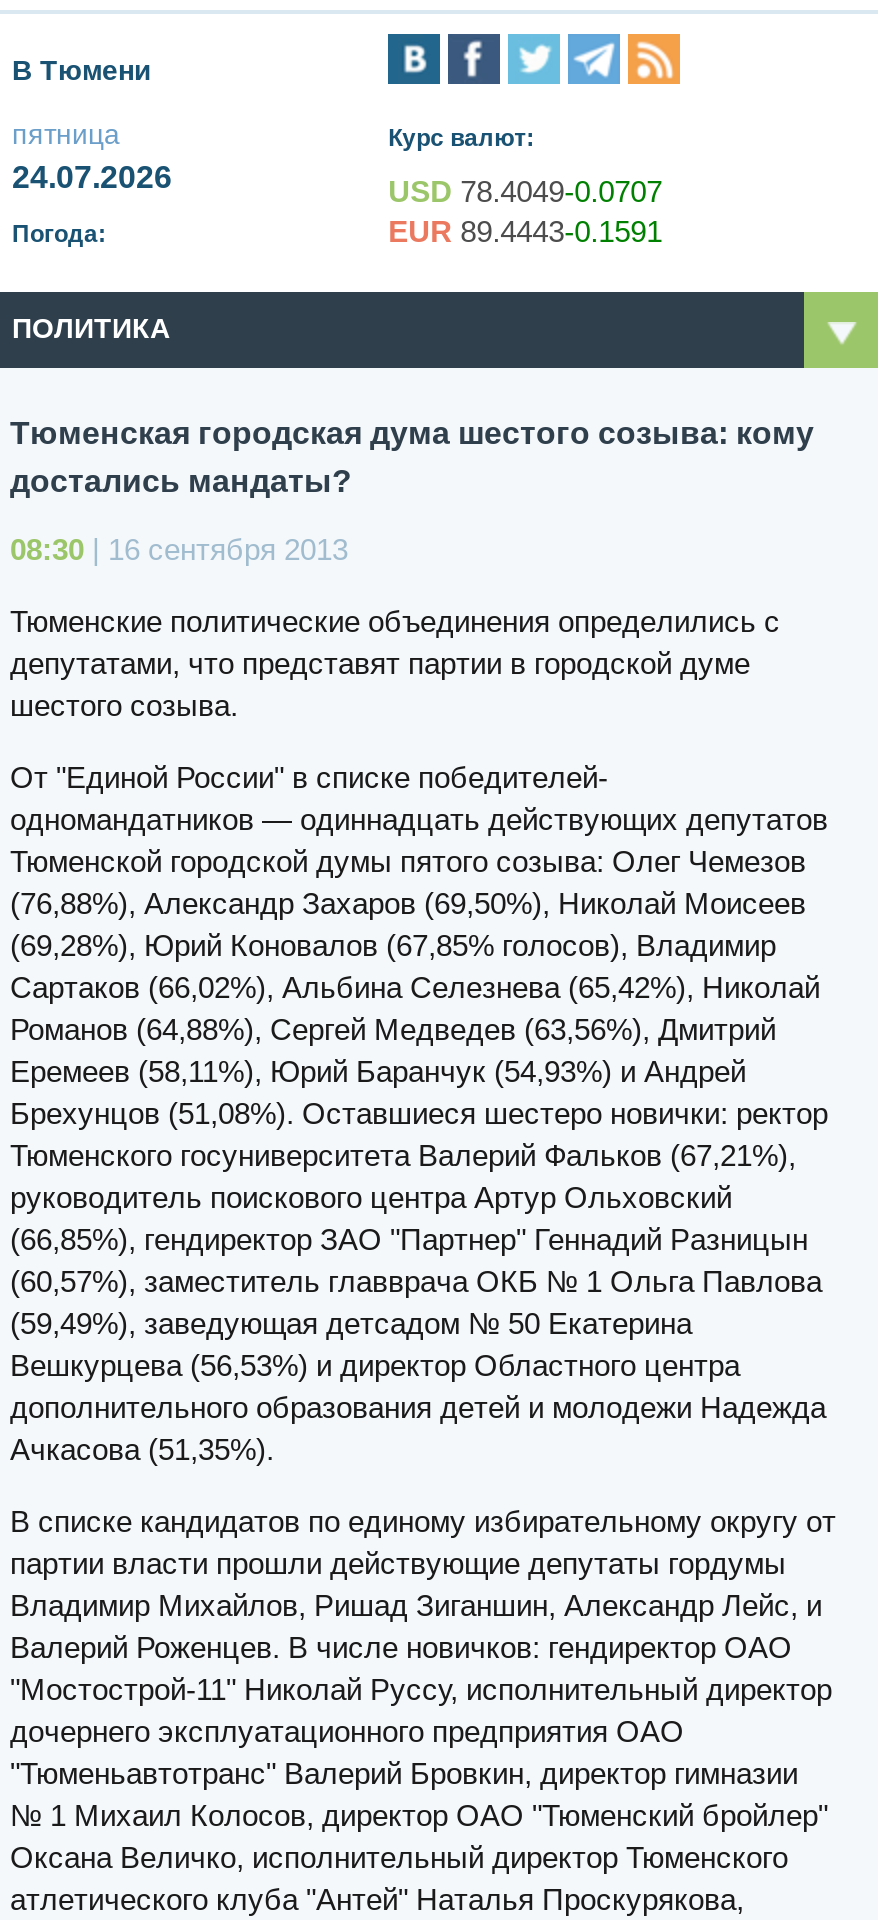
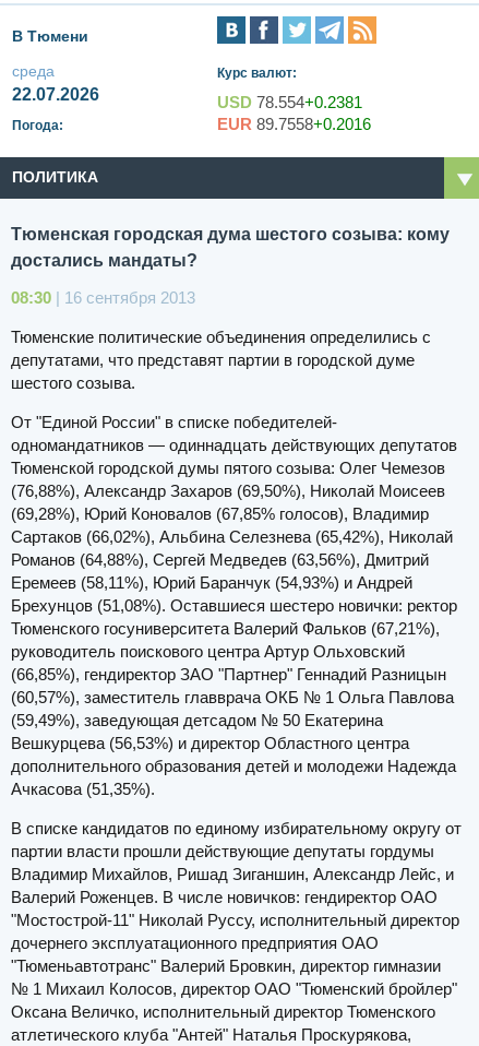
- пятница
- 24.07.2026
+ среда
+ 22.07.2026

- USD 78.4049-0.0707
+ USD 78.554+0.2381

- EUR 89.4443-0.1591
+ EUR 89.7558+0.2016
